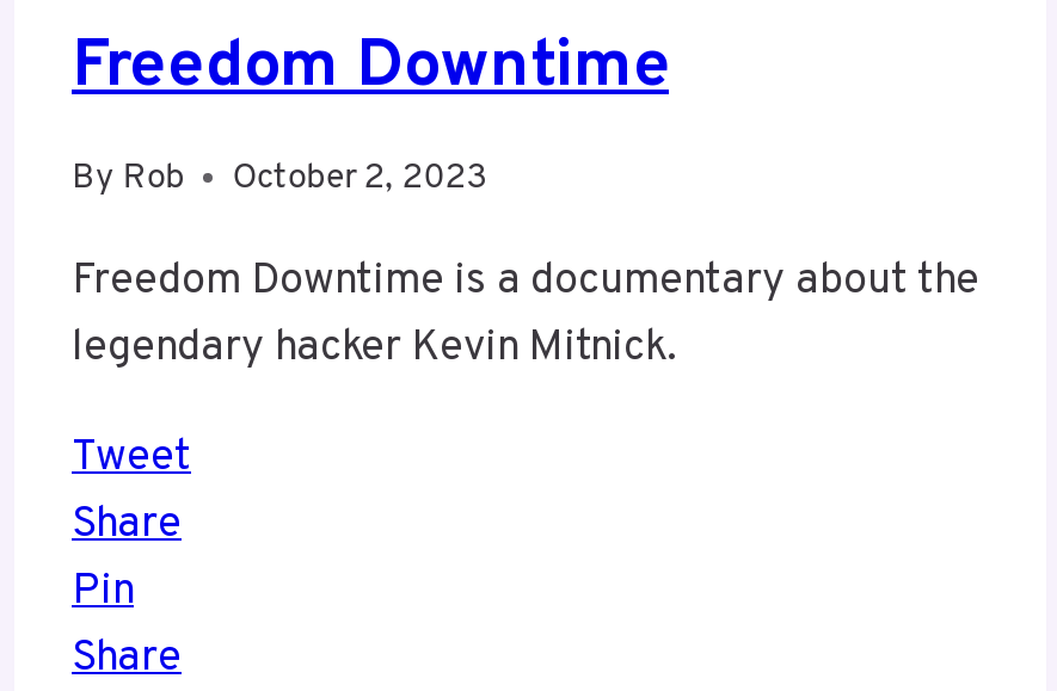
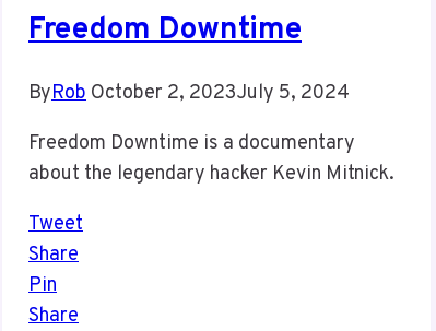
- By Rob
- October 2, 2023
+ ByRob October 2, 2023July 5, 2024
